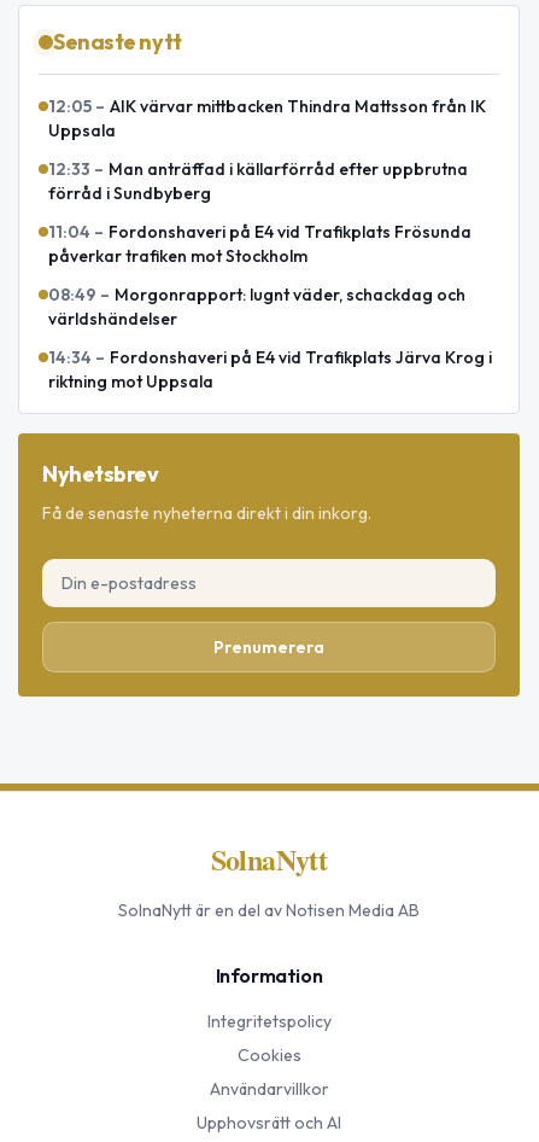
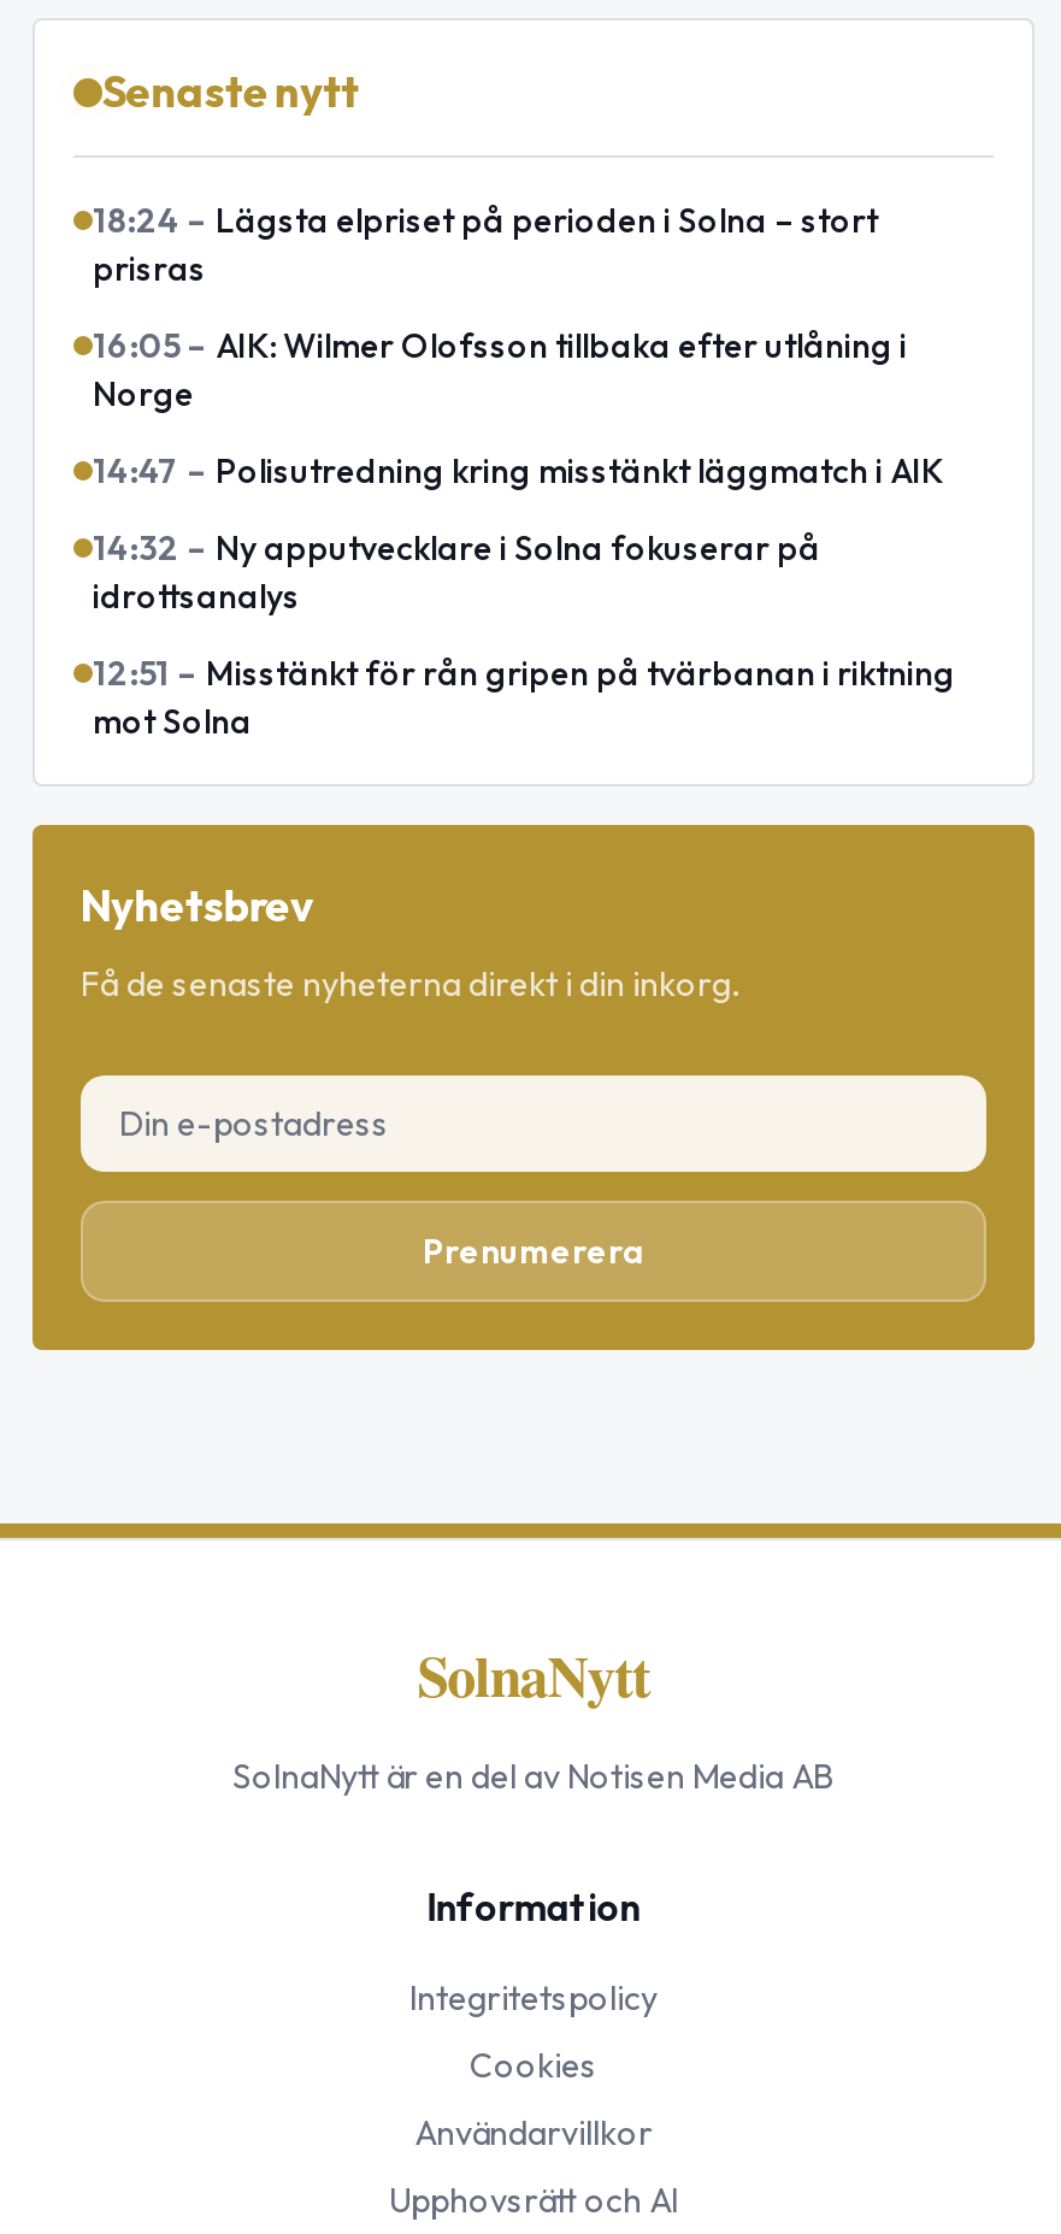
- 12:05 – AIK värvar mittbacken Thindra Mattsson från IK
- Uppsala
+ 18:24 – Lägsta elpriset på perioden i Solna – stort
+ prisras

- 12:33 – Man anträffad i källarförråd efter uppbrutna
- förråd i Sundbyberg
+ 16:05 – AIK: Wilmer Olofsson tillbaka efter utlåning i
+ Norge

- 11:04 – Fordonshaveri på E4 vid Trafikplats Frösunda
- påverkar trafiken mot Stockholm
+ 14:47 – Polisutredning kring misstänkt läggmatch i AIK

- 08:49 – Morgonrapport: lugnt väder, schackdag och
- världshändelser
+ 14:32 – Ny apputvecklare i Solna fokuserar på
+ idrottsanalys

- 14:34 – Fordonshaveri på E4 vid Trafikplats Järva Krog i
- riktning mot Uppsala
+ 12:51 – Misstänkt för rån gripen på tvärbanan i riktning
+ mot Solna
